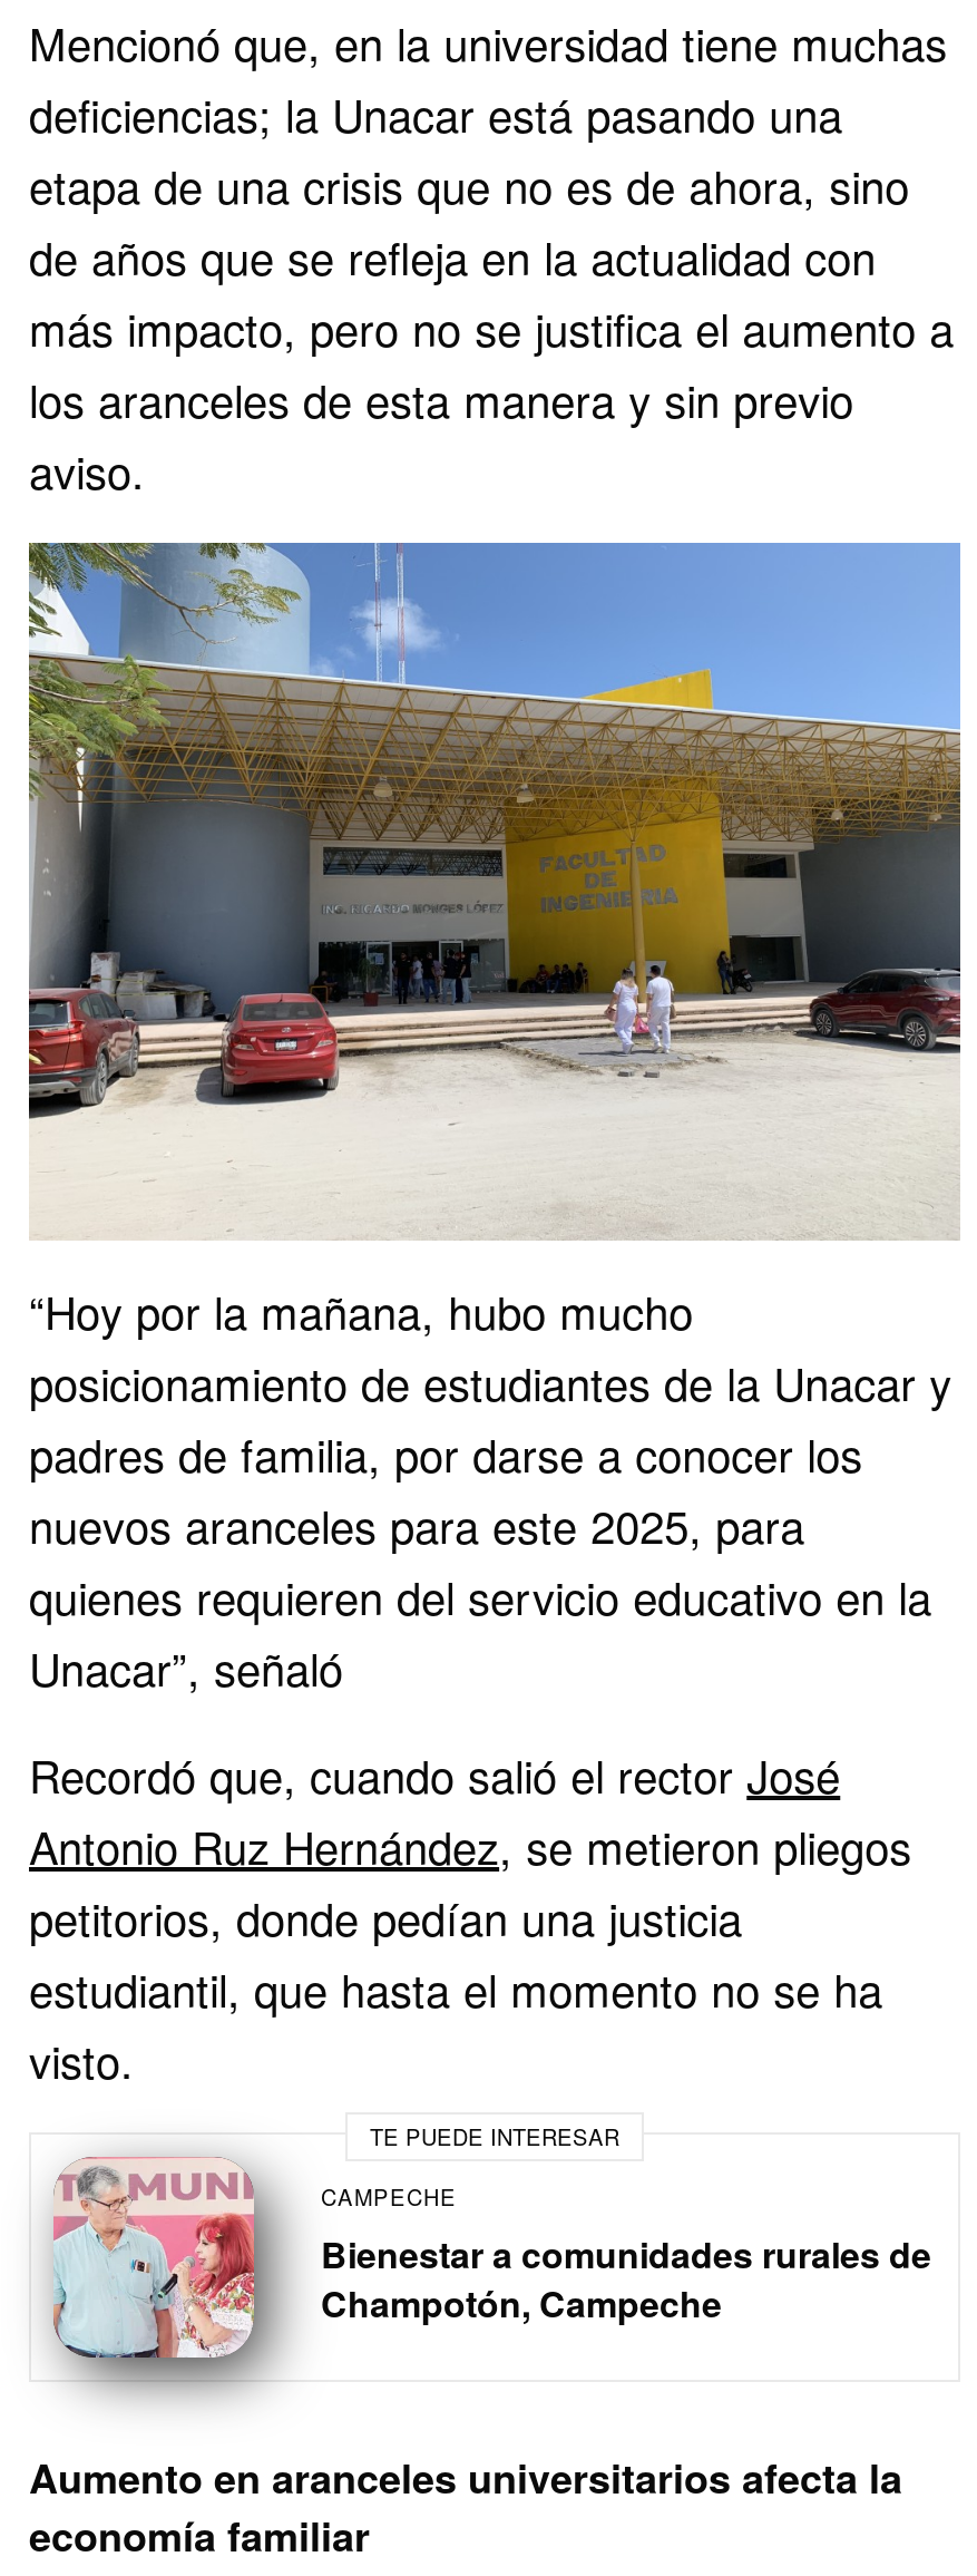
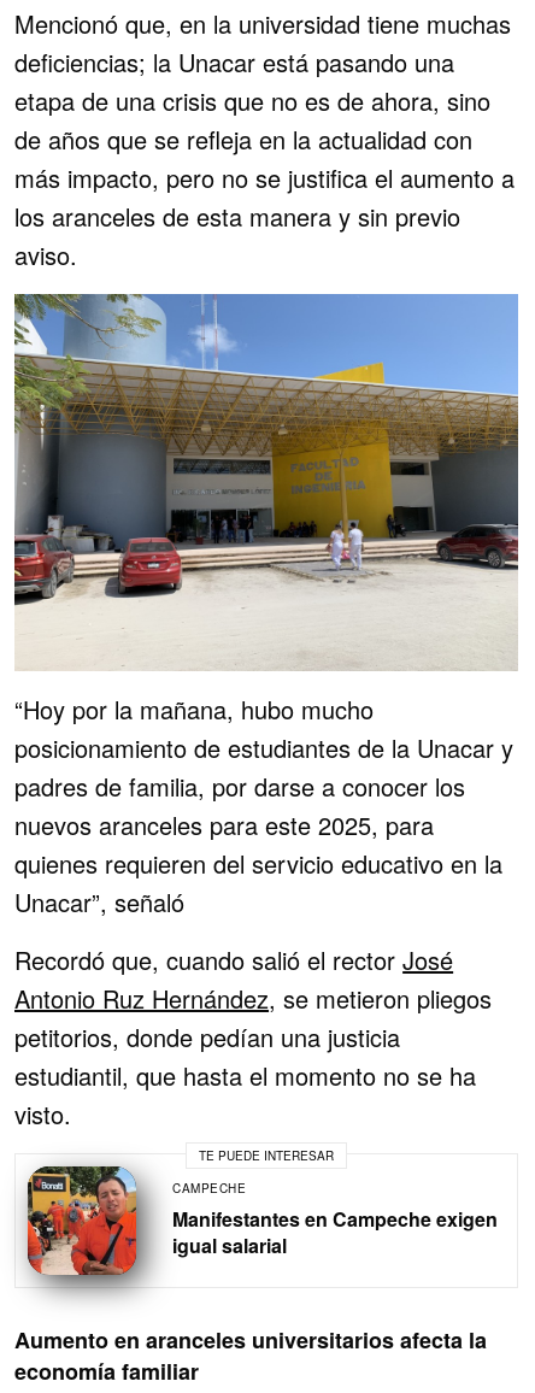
- [image]
- Bienestar a comunidades rurales de
- Champotón, Campeche
+ [image]
+ Manifestantes en Campeche exigen
+ igual salarial
